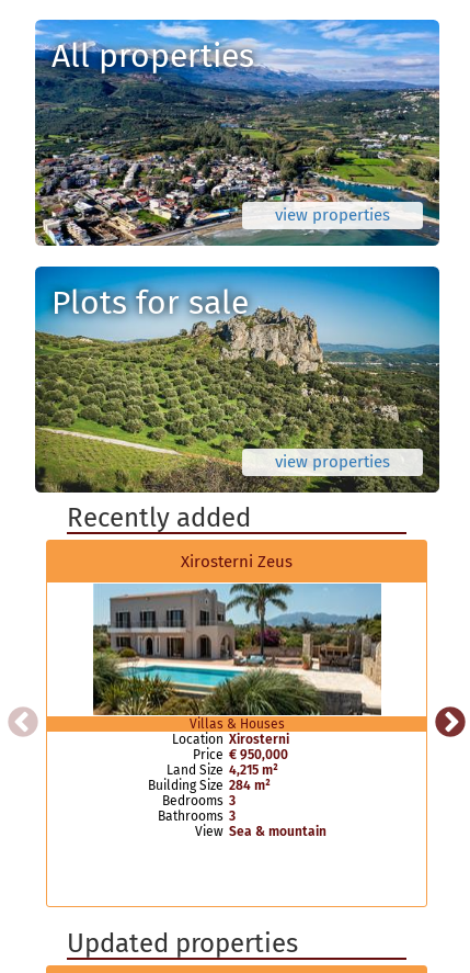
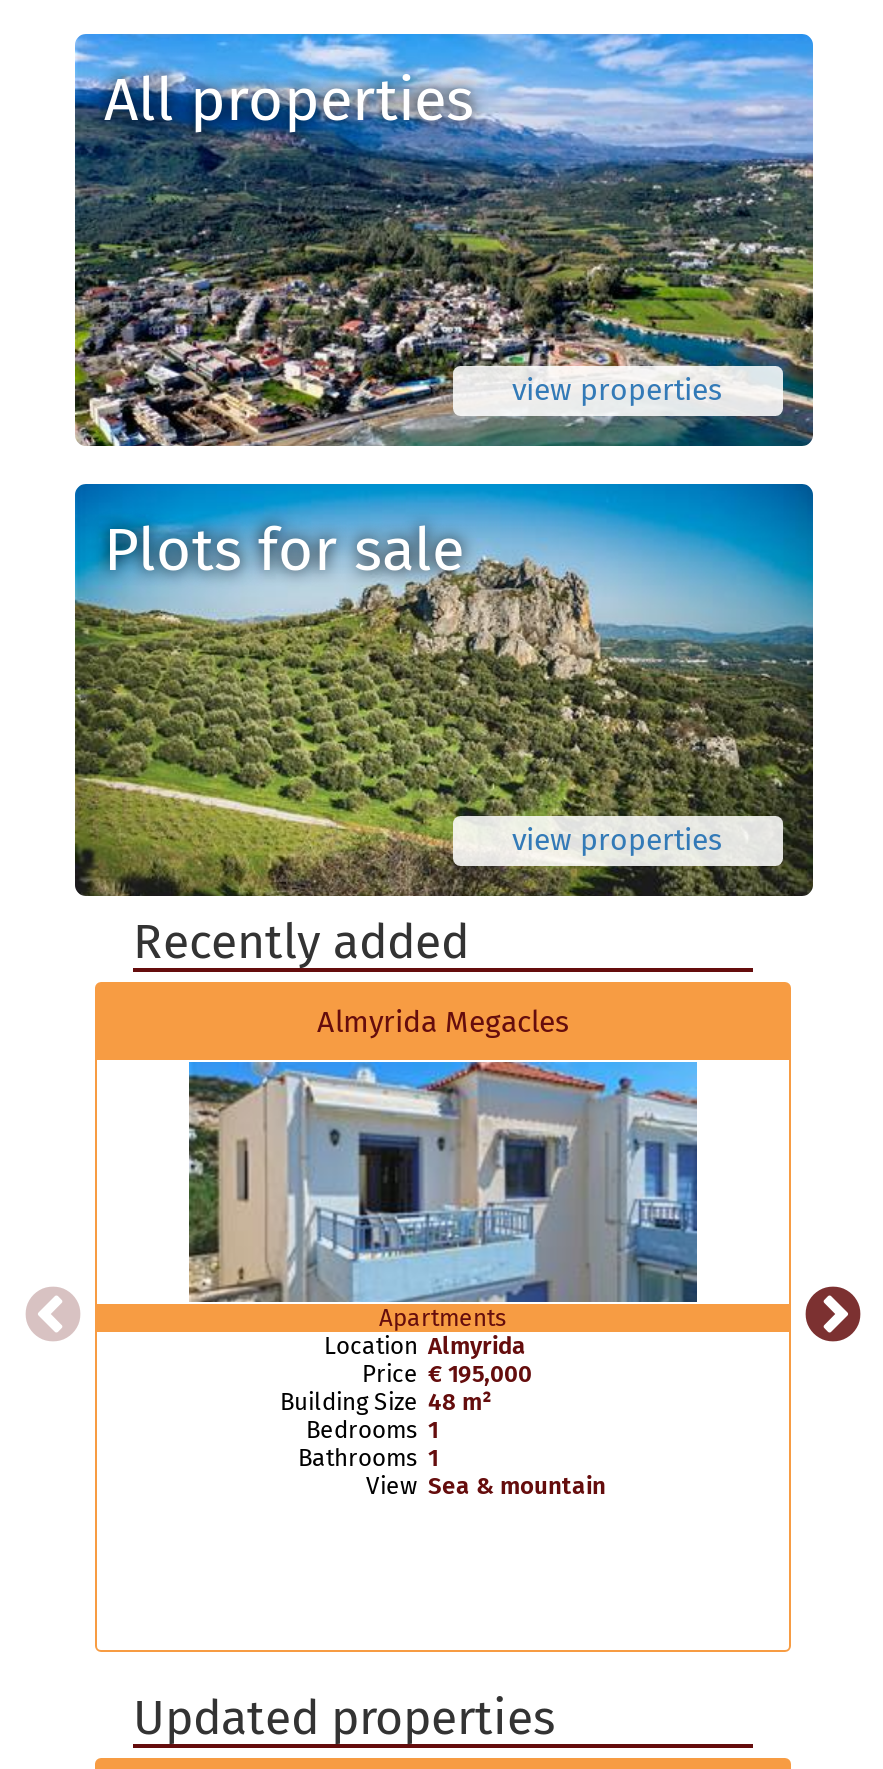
- Xirosterni Zeus
+ Almyrida Megacles

- [image]
- Villas & Houses
- Location Xirosterni
+ [image]
+ Apartments
+ Location Almyrida

- 950,000
- Land Size 4,215
- Building Size 284
- Bedrooms 3
- Bathrooms 3
+ 195,000
+ Building Size 48
+ Bedrooms 1
+ Bathrooms 1
